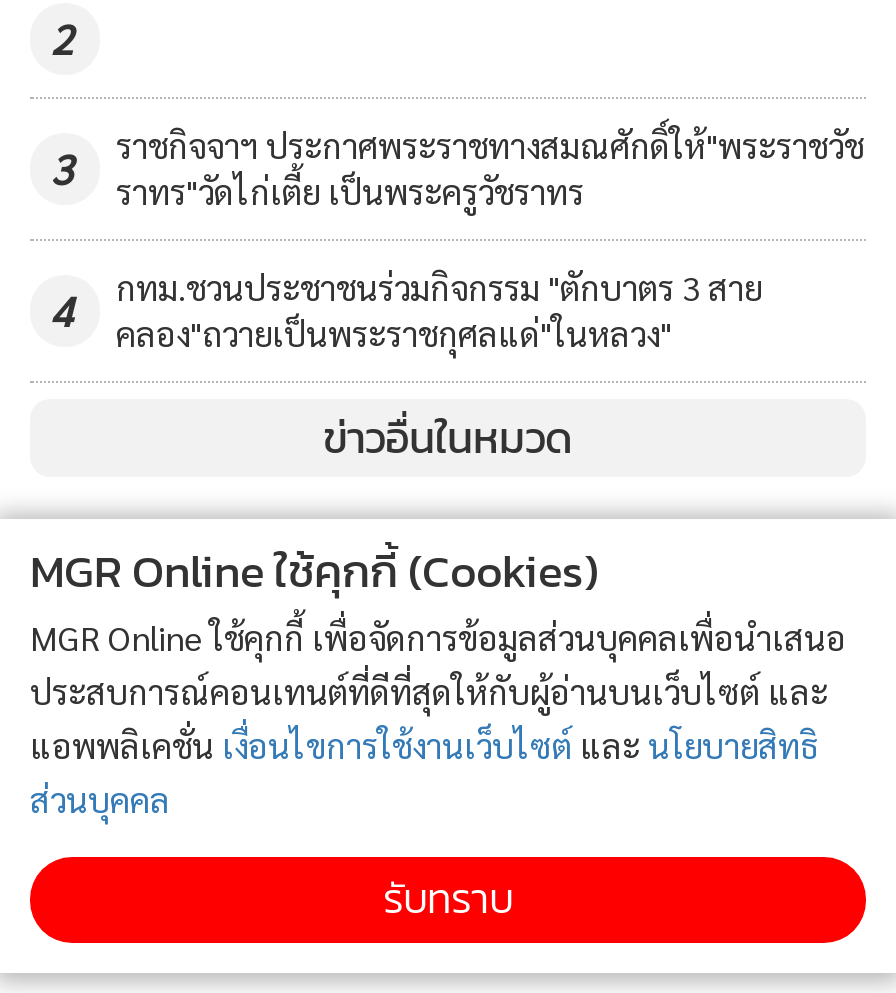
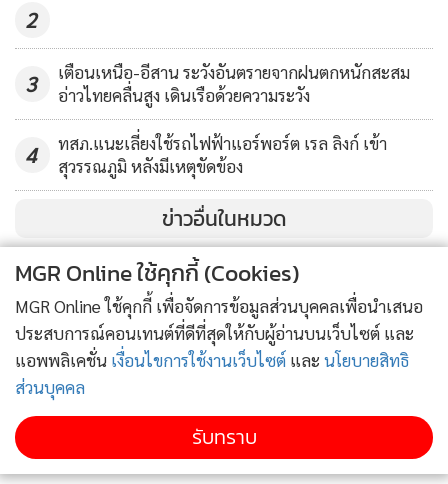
- ราชกิจจาฯ ประกาศพระราชทางสมณศักดิ์ให้"พระราชวัช
- ราทร"วัดไก่เตี้ย เป็นพระครูวัชราทร
+ เตือนเหนือ-อีสาน ระวังอันตรายจากฝนตกหนักสะสม
+ อ่าวไทยคลื่นสูง เดินเรือด้วยความระวัง

- กทม.ชวนประชาชนร่วมกิจกรรม "ตักบาตร 3 สาย
- คลอง"ถวายเป็นพระราชกุศลแด่"ในหลวง"
+ ทสภ.แนะเลี่ยงใช้รถไฟฟ้าแอร์พอร์ต เรล ลิงก์ เข้า
+ สุวรรณภูมิ หลังมีเหตุขัดข้อง
